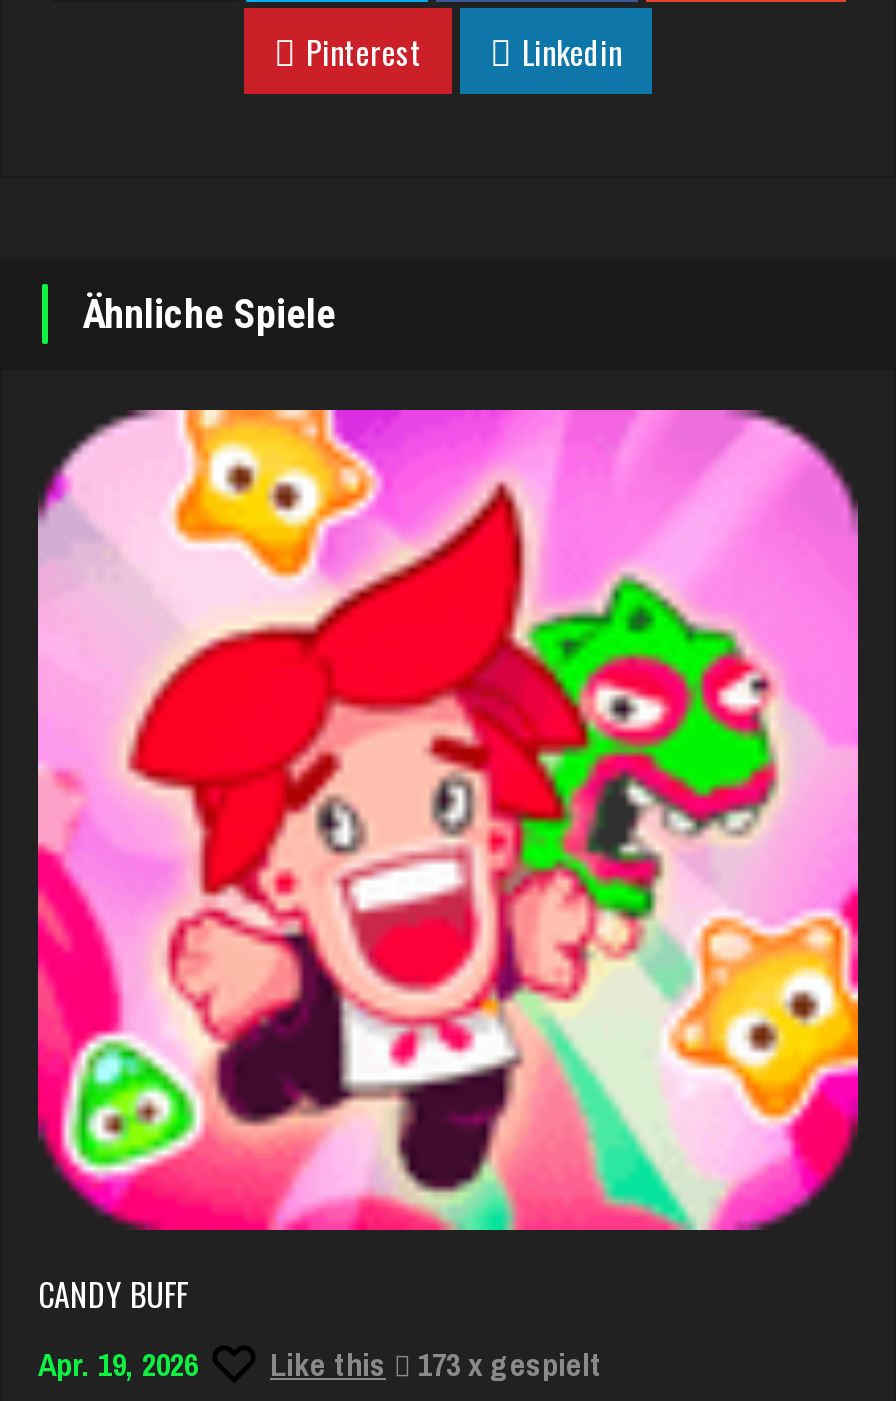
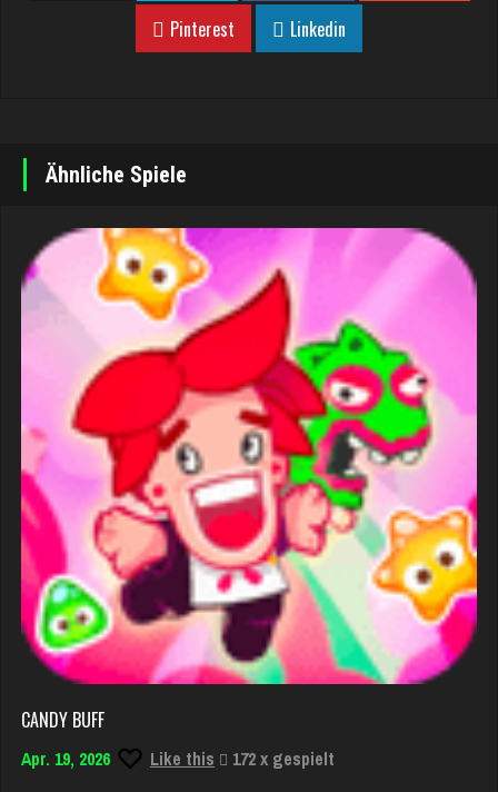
- Like this 173 x gespielt
+ Like this 172 x gespielt
